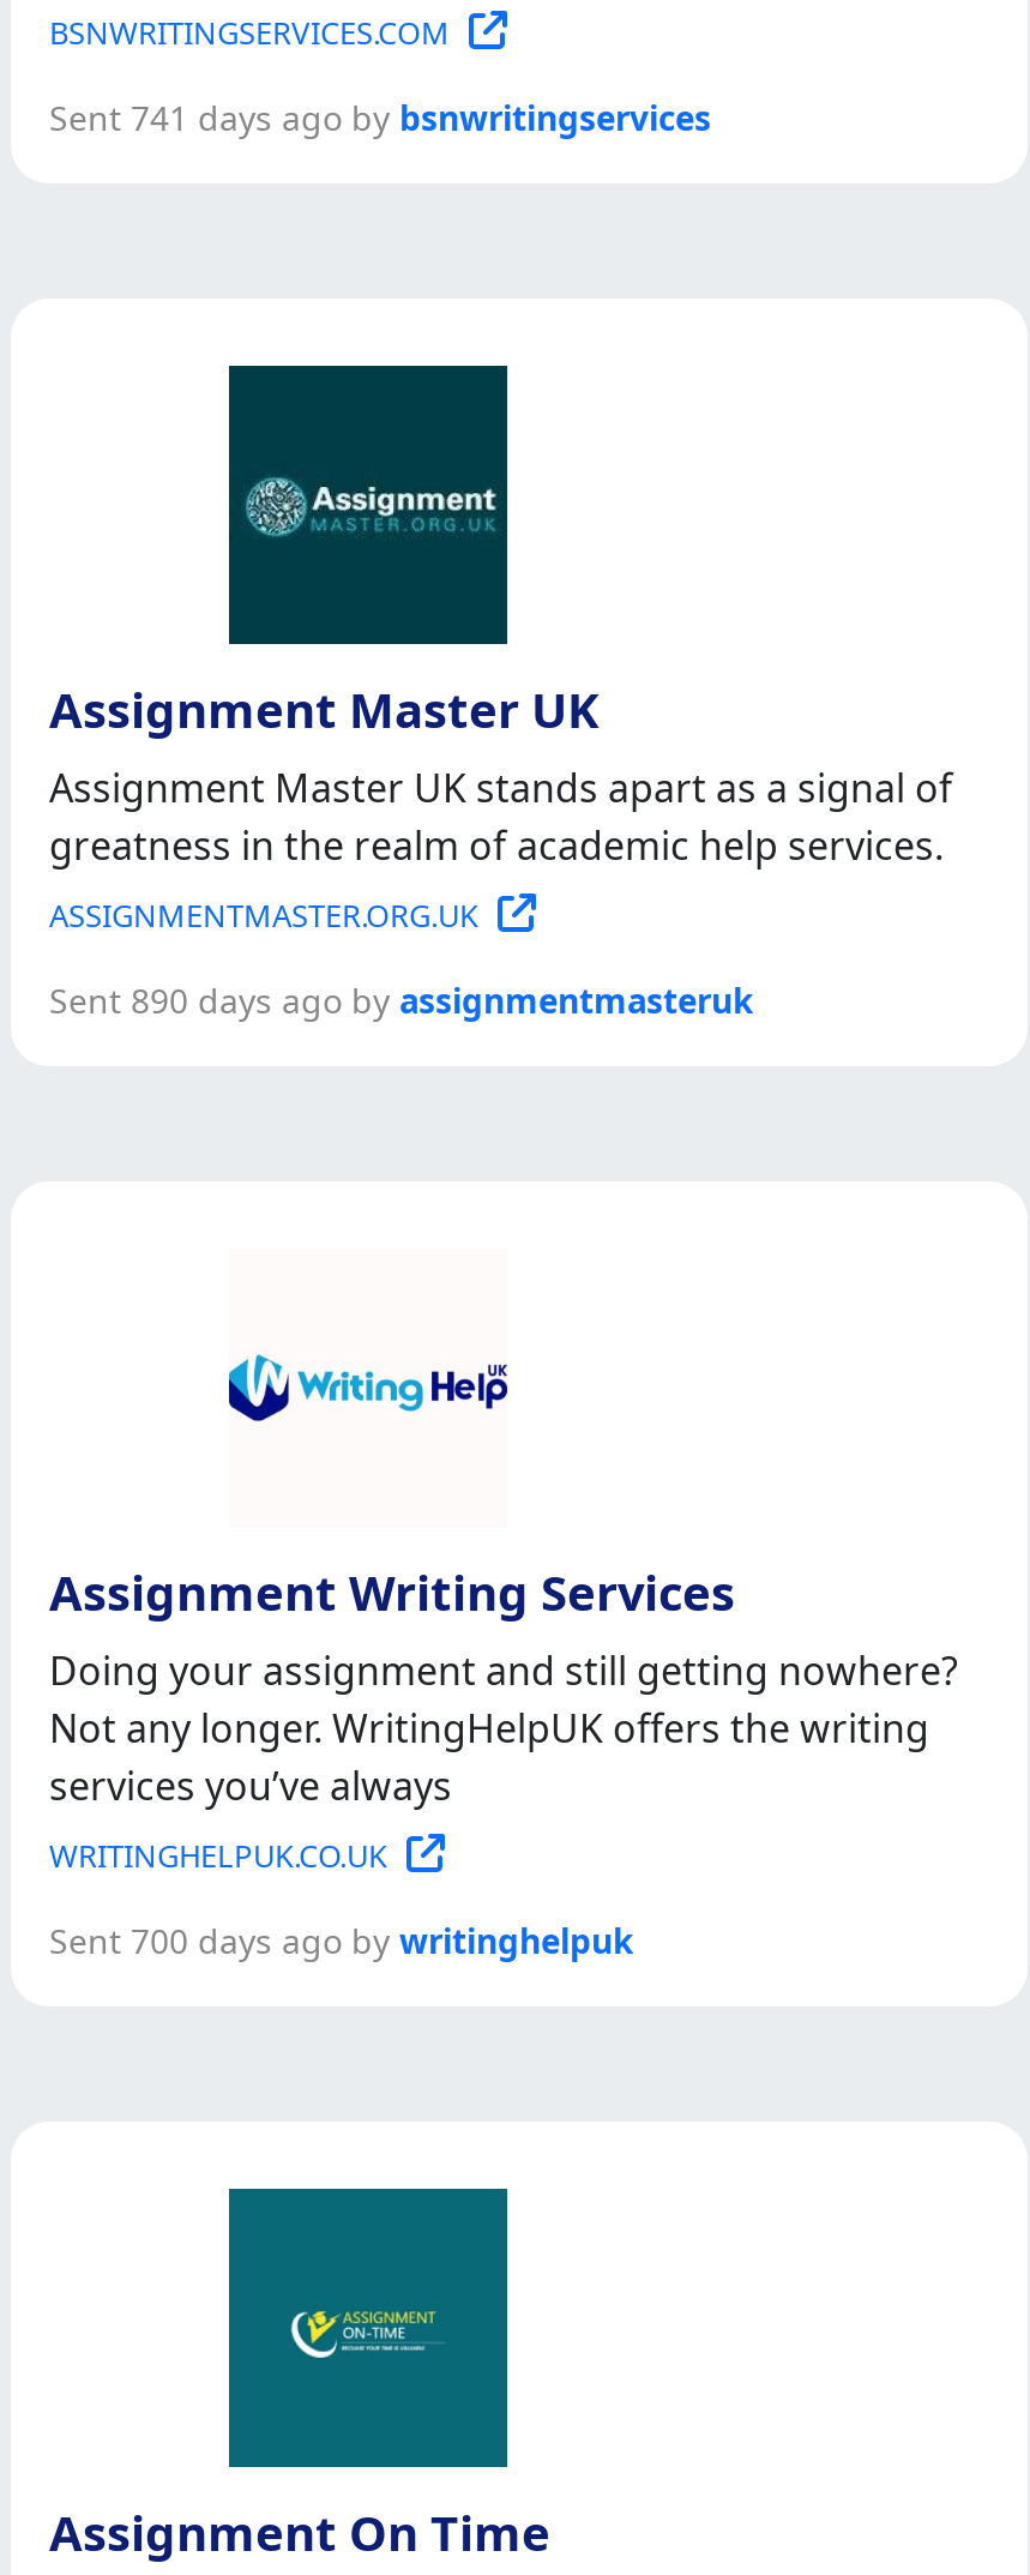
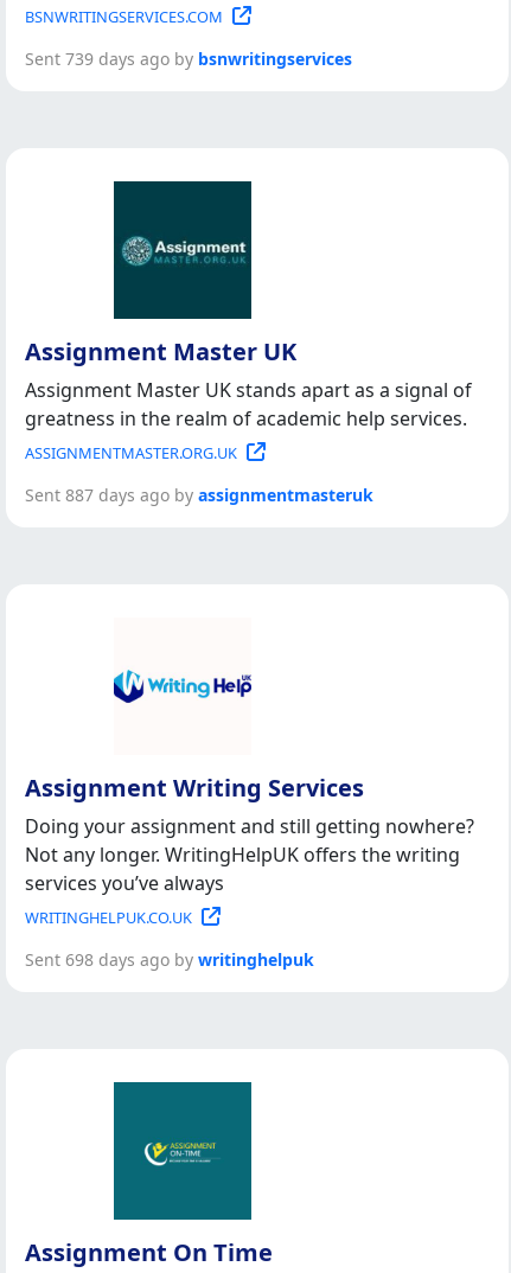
- Sent 741 days ago by bsnwritingservices
+ Sent 739 days ago by bsnwritingservices

- Sent 890 days ago by assignmentmasteruk
+ Sent 887 days ago by assignmentmasteruk

- Sent 700 days ago by writinghelpuk
+ Sent 698 days ago by writinghelpuk
